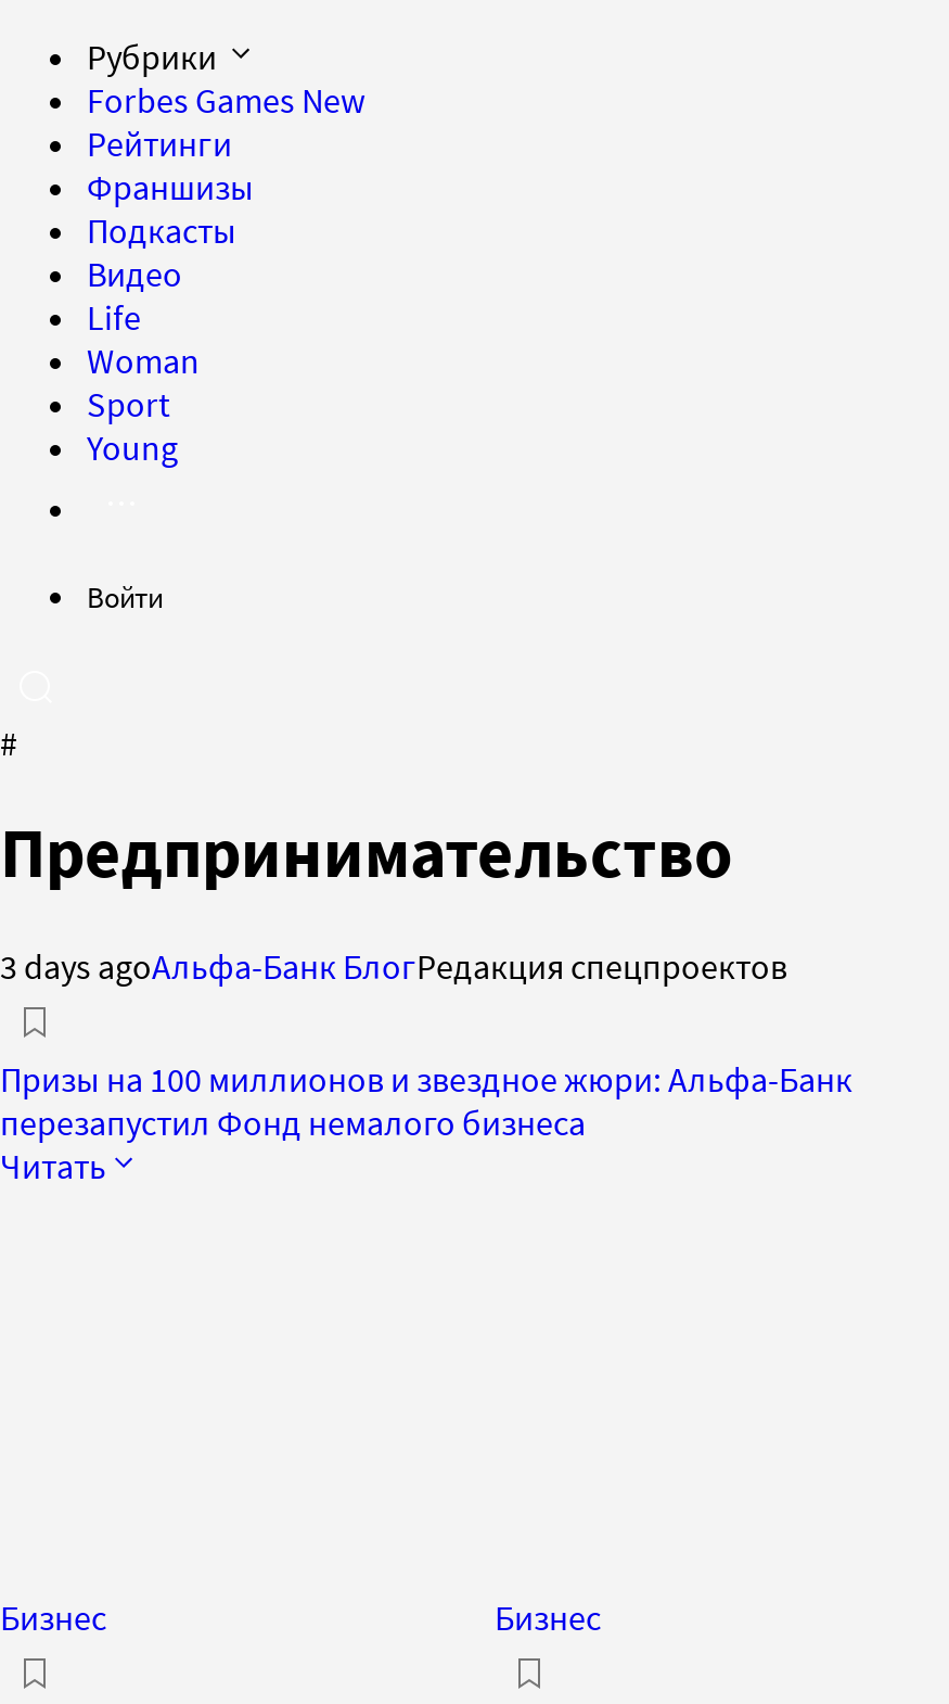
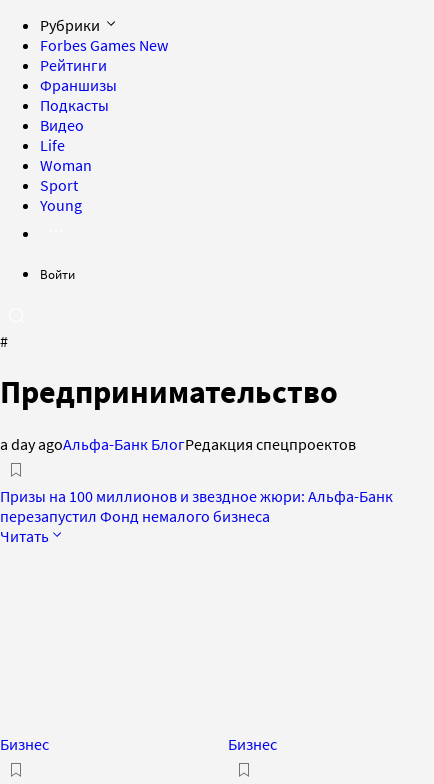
- 3 days agoАльфа-Банк БлогРедакция спецпроектов
+ a day agoАльфа-Банк БлогРедакция спецпроектов
